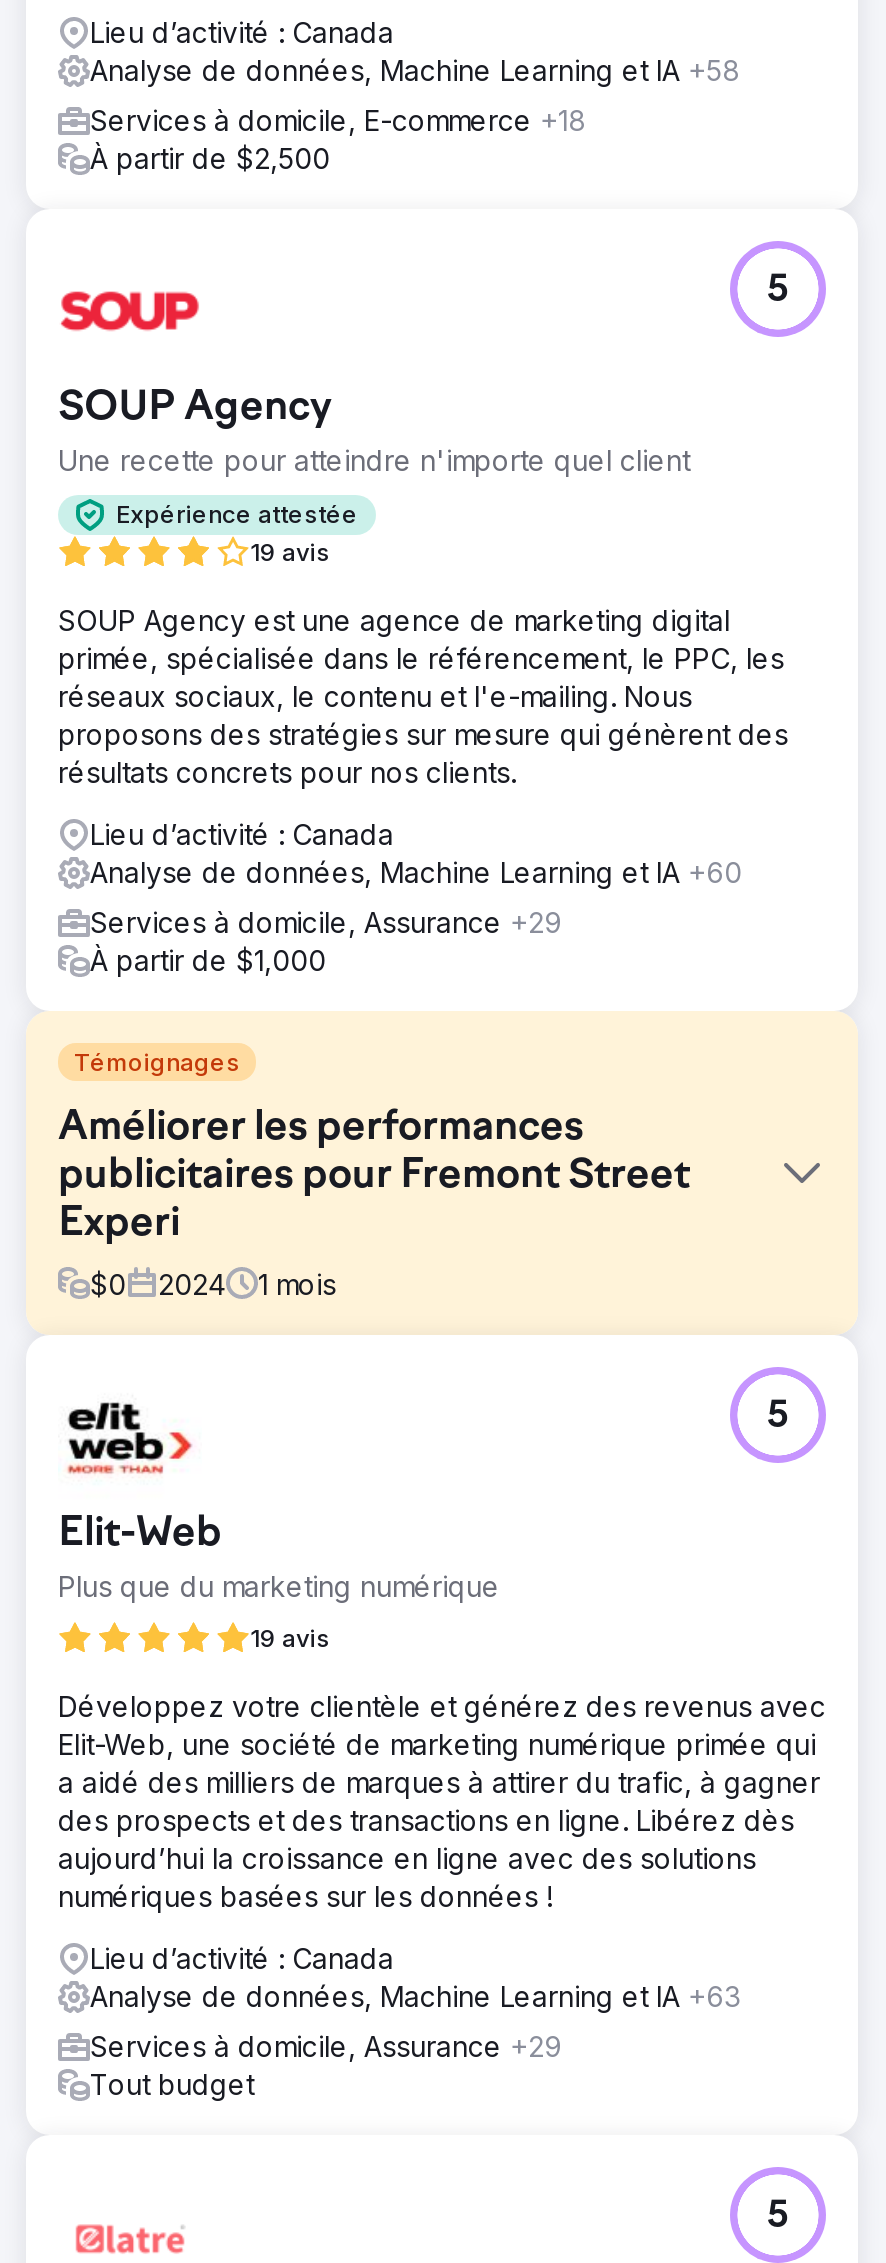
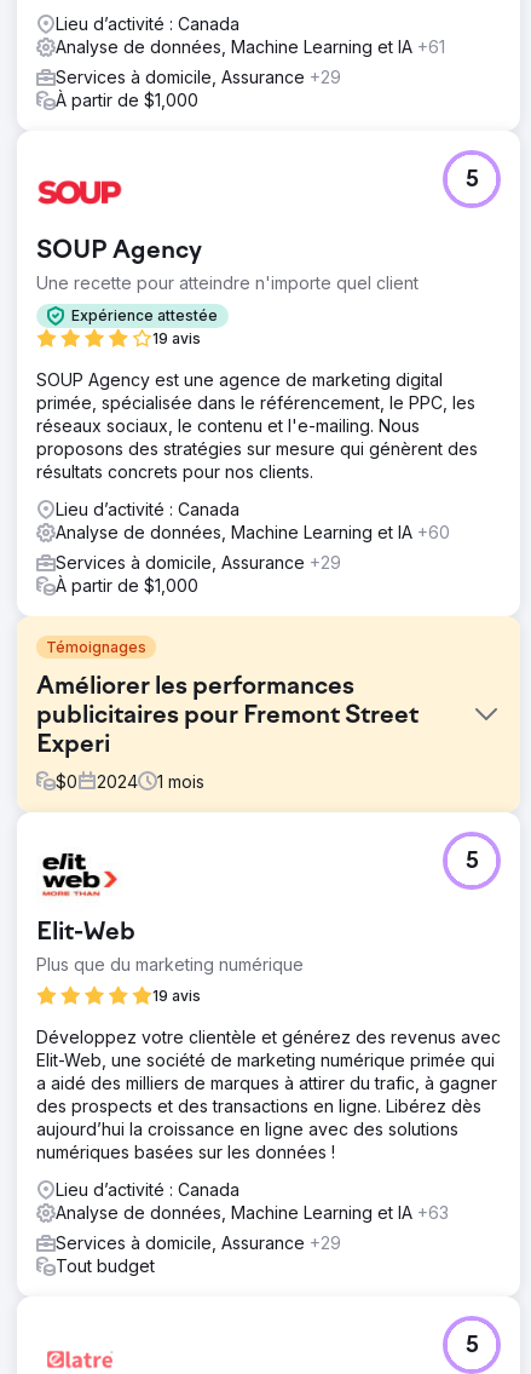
- Analyse de données, Machine Learning et IA +58
+ Analyse de données, Machine Learning et IA +61

- Services à domicile, E-commerce +18
+ Services à domicile, Assurance +29

- À partir de $2,500
+ À partir de $1,000
